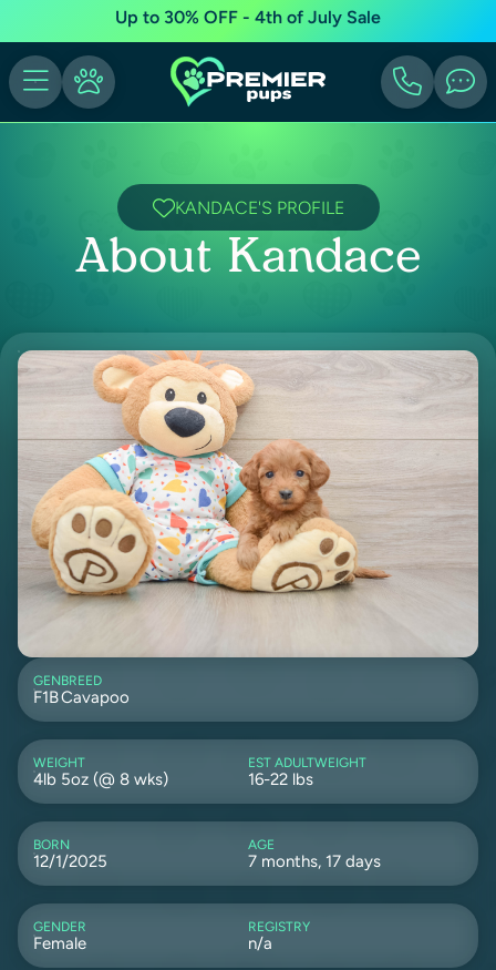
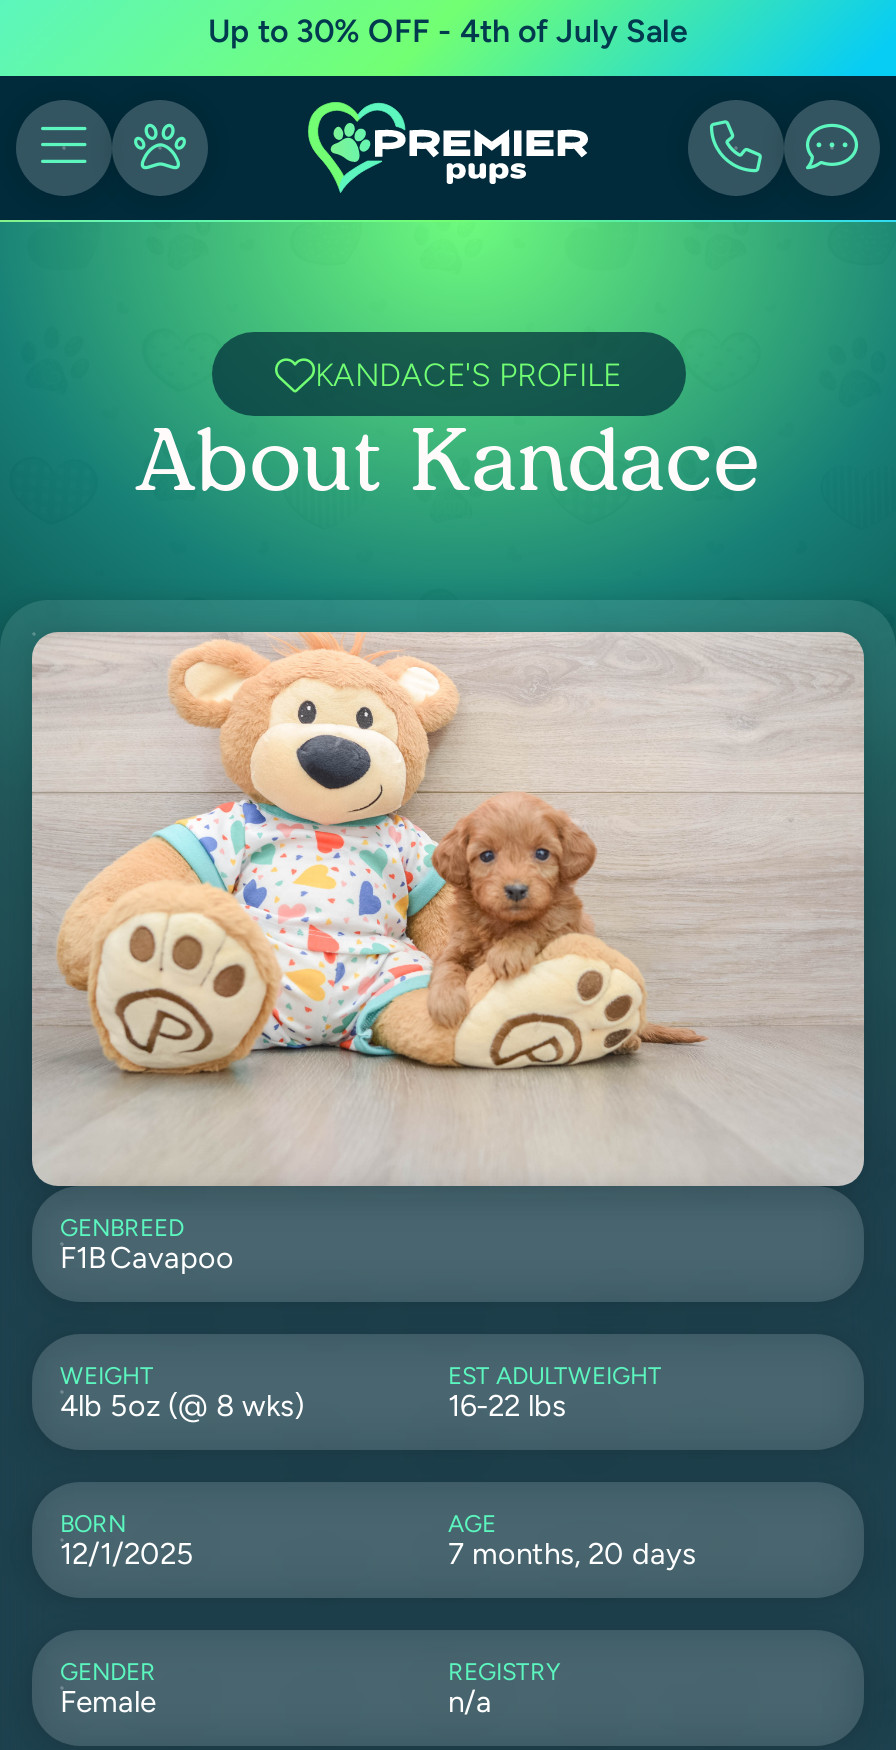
- 7 months, 17 days
+ 7 months, 20 days
